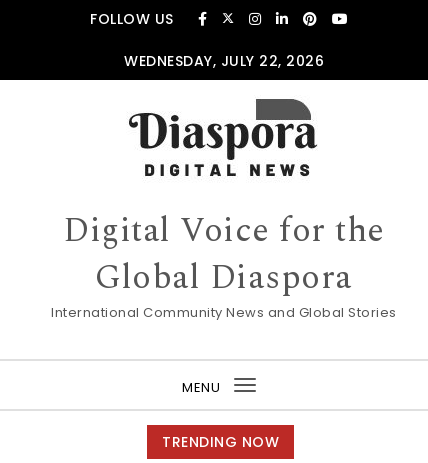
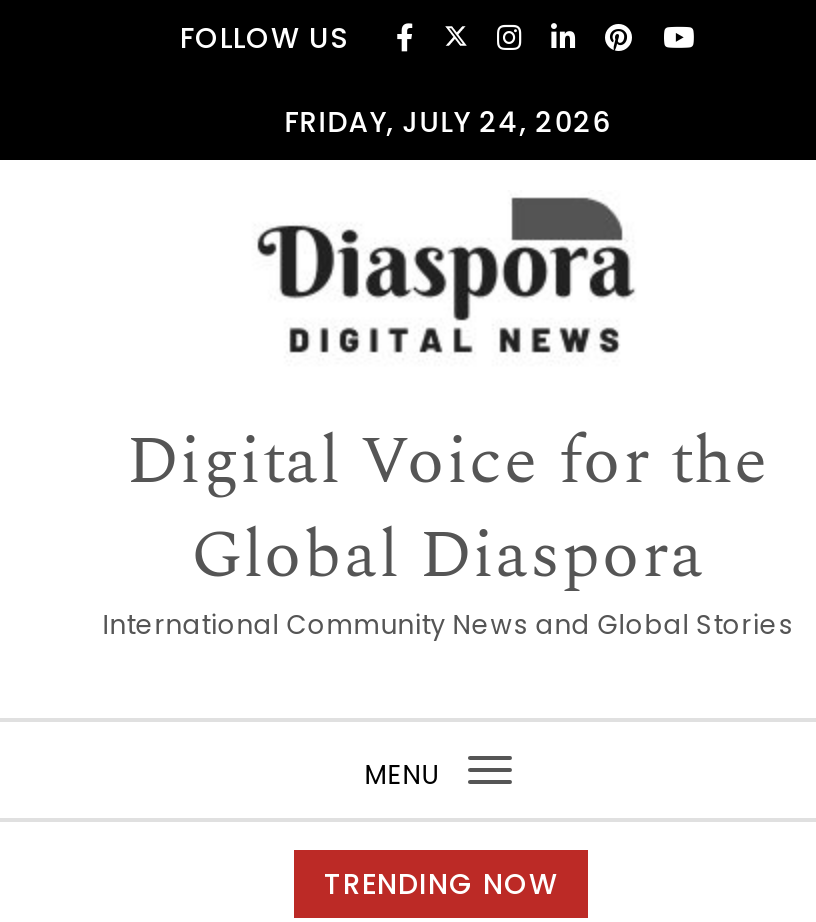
- WEDNESDAY, JULY 22, 2026
+ FRIDAY, JULY 24, 2026
